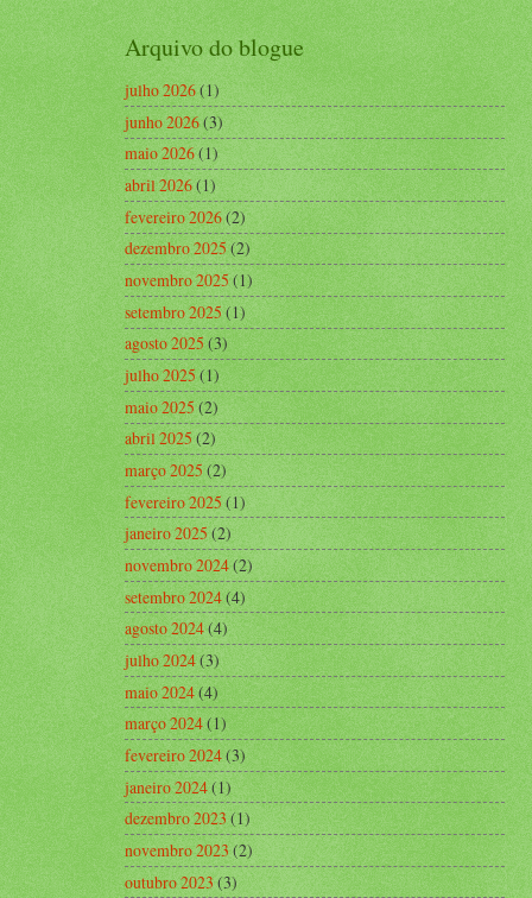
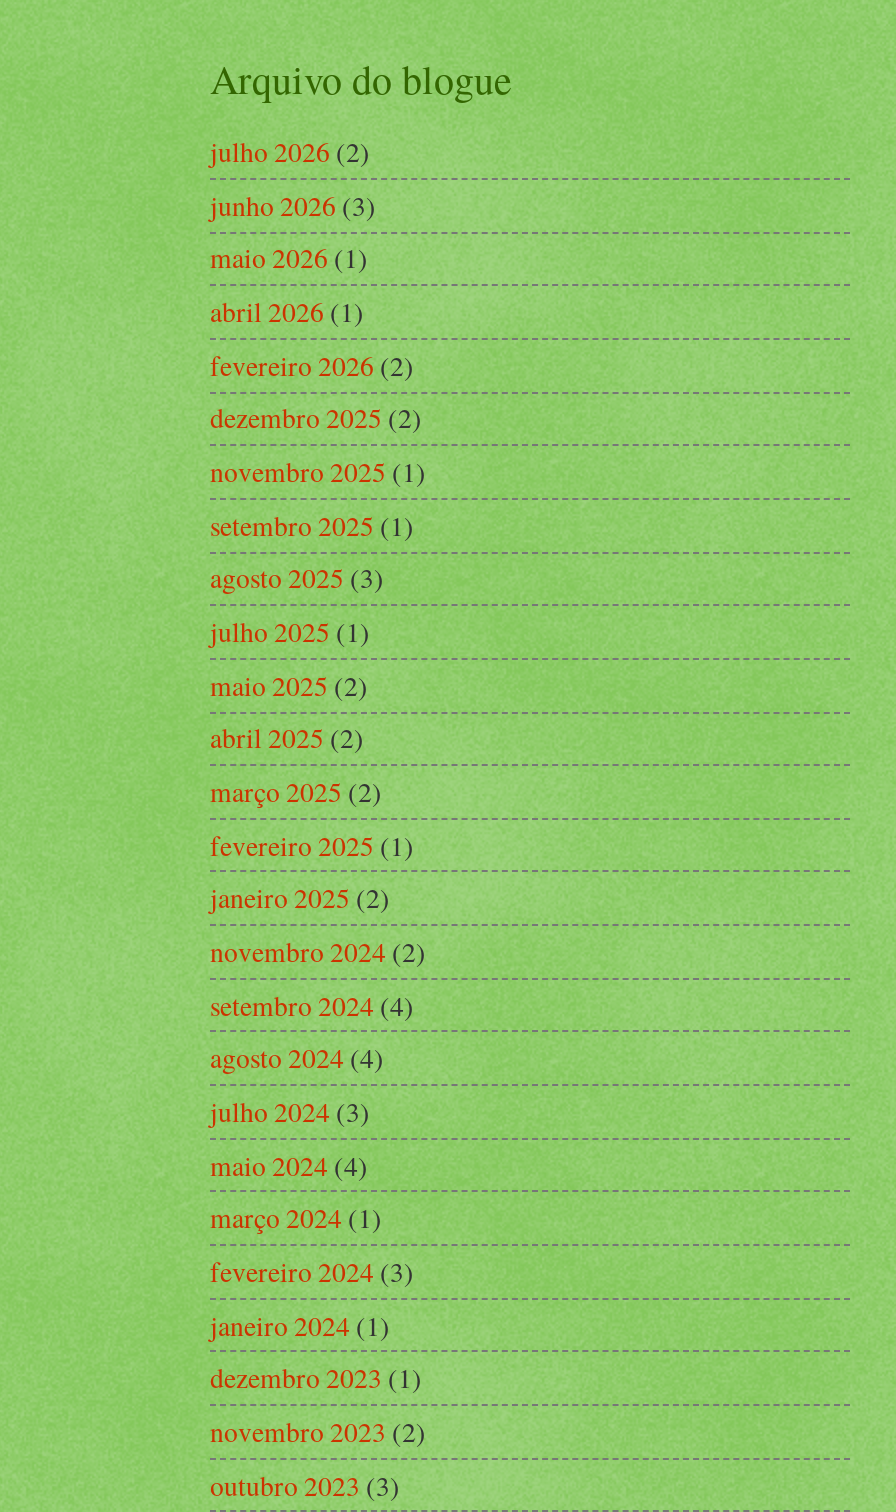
- julho 2026 (1)
+ julho 2026 (2)
